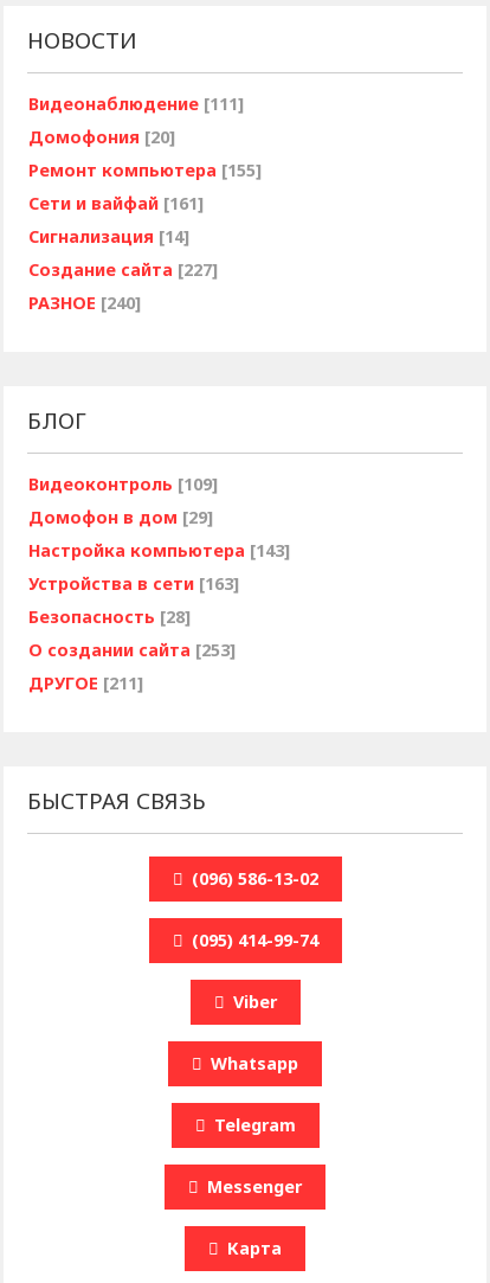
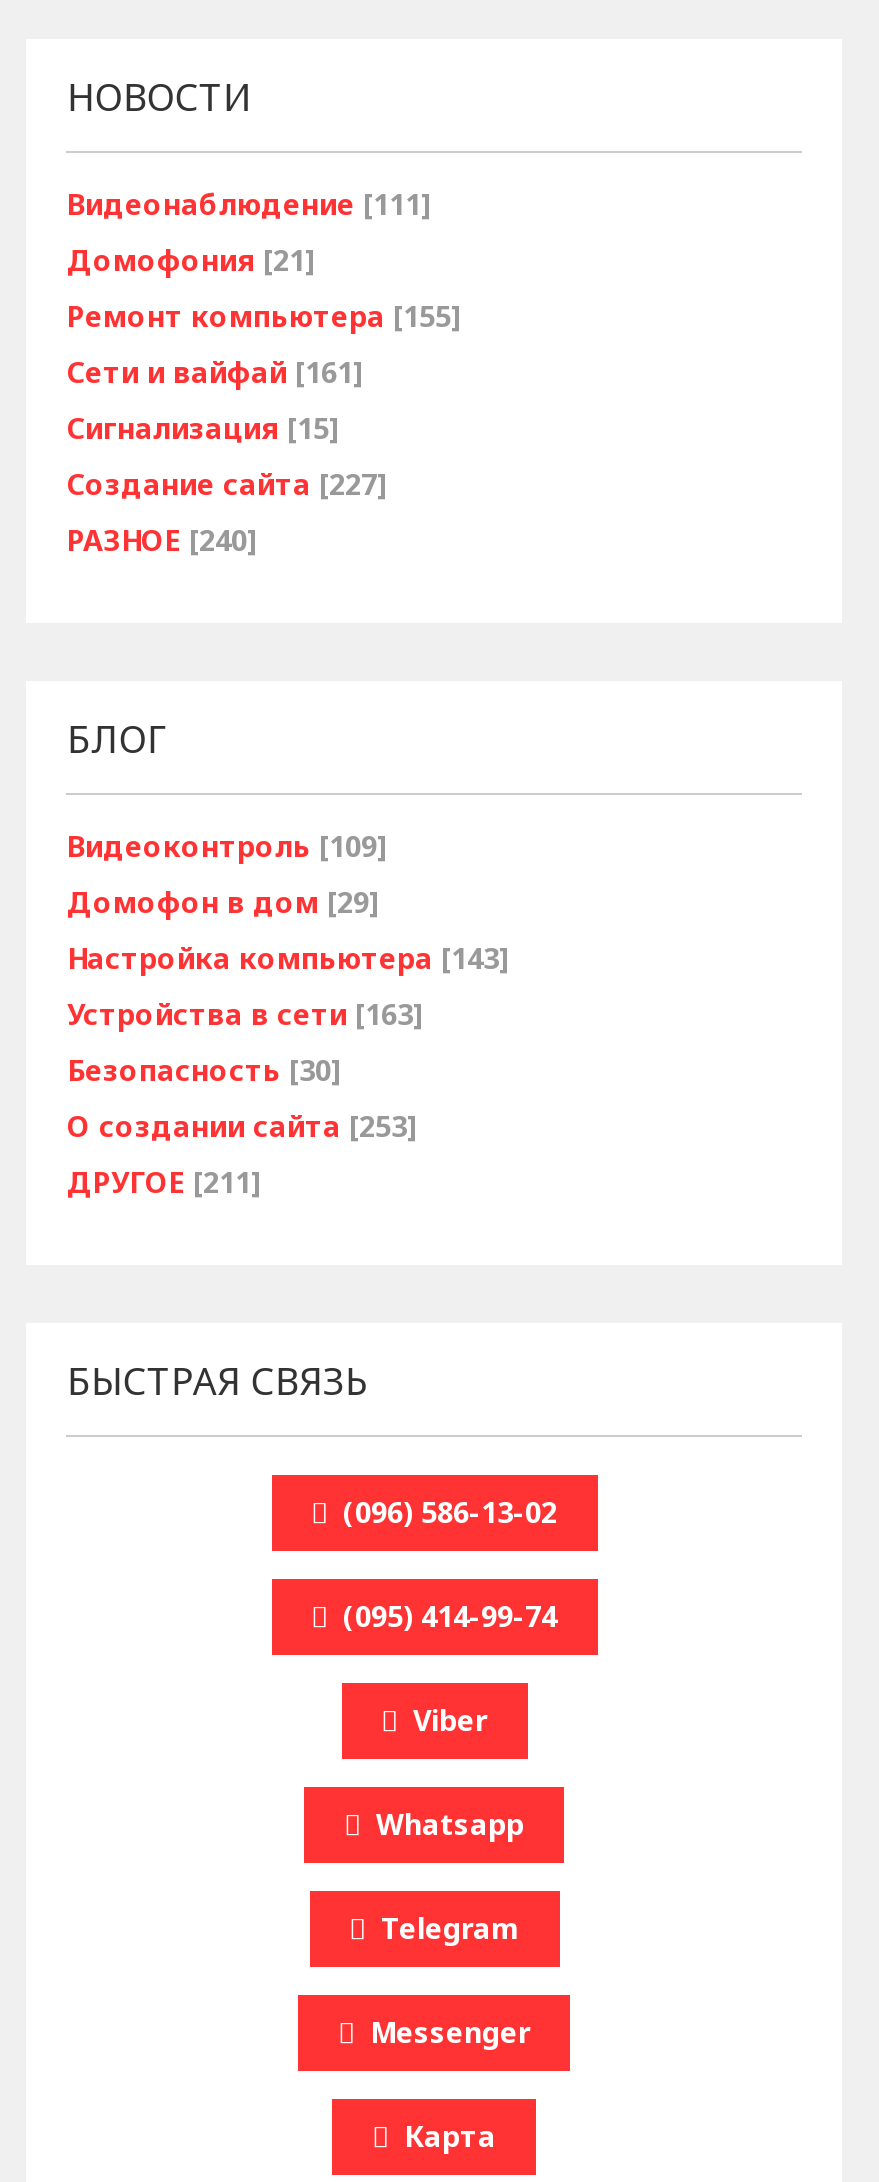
- Домофония [20]
+ Домофония [21]

- Сигнализация [14]
+ Сигнализация [15]

- Безопасность [28]
+ Безопасность [30]
